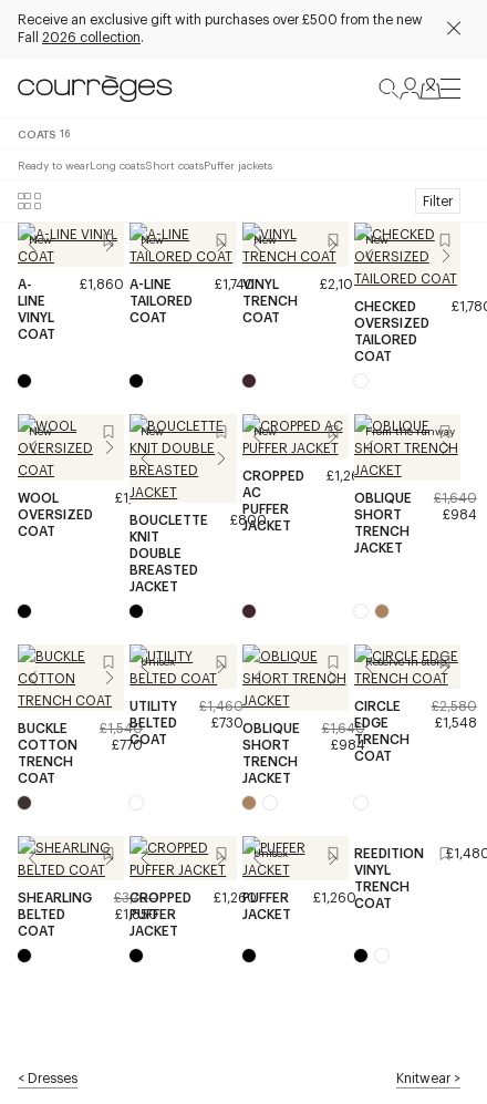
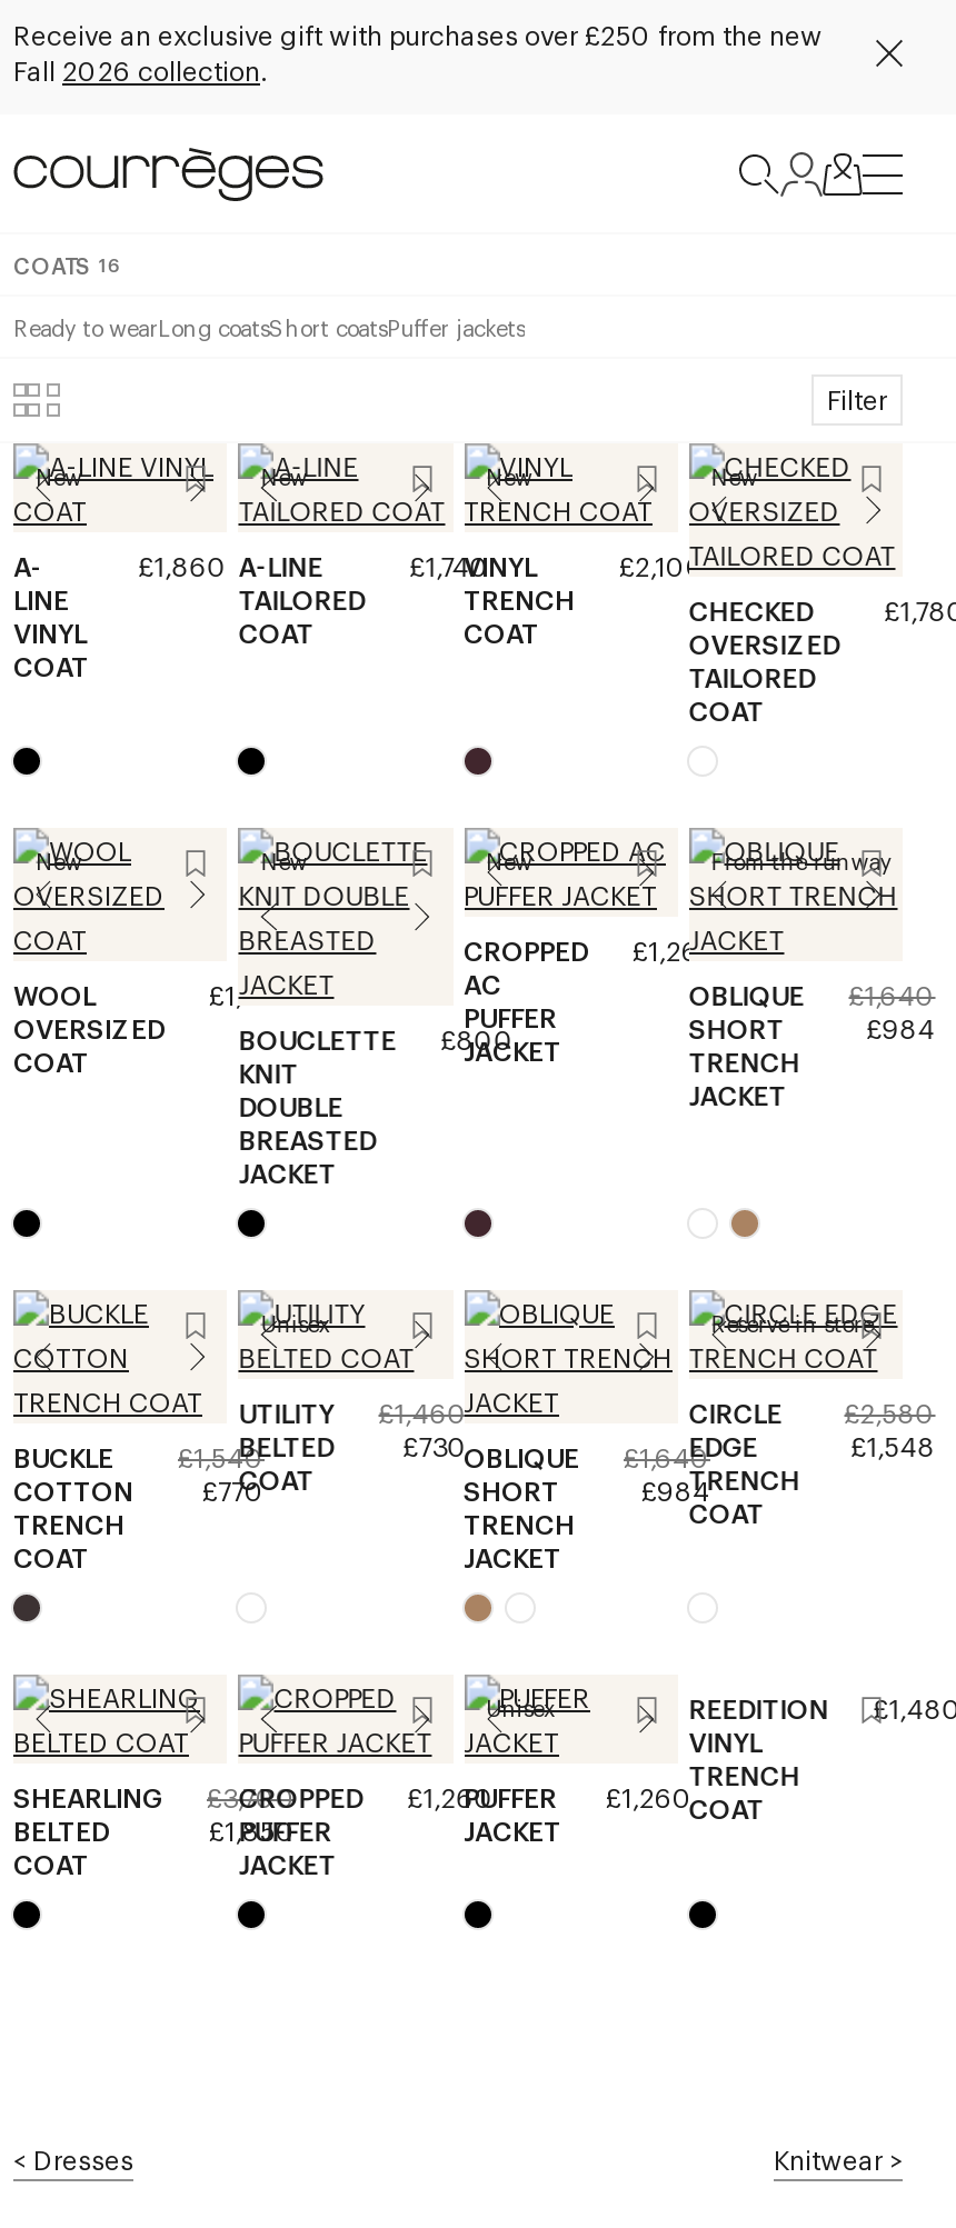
- Receive an exclusive gift with purchases over £500 from the new
+ Receive an exclusive gift with purchases over £250 from the new
